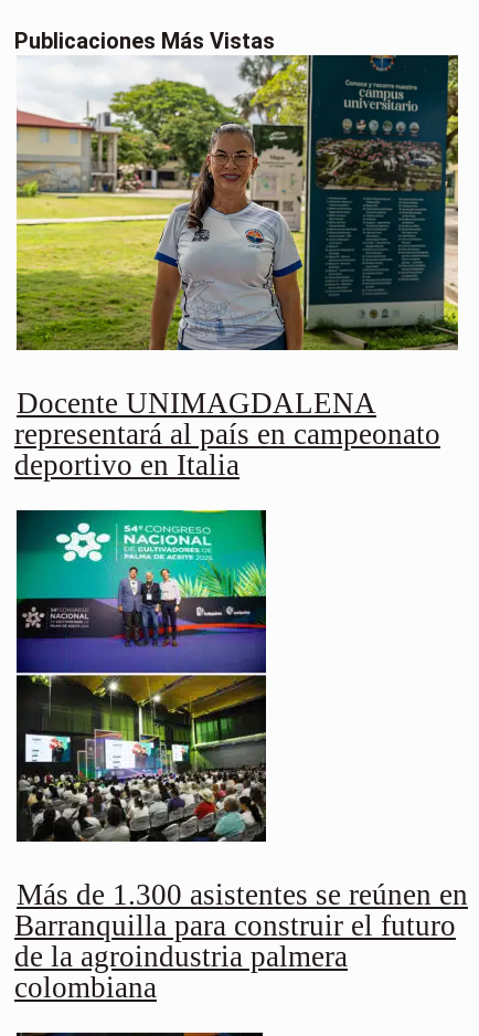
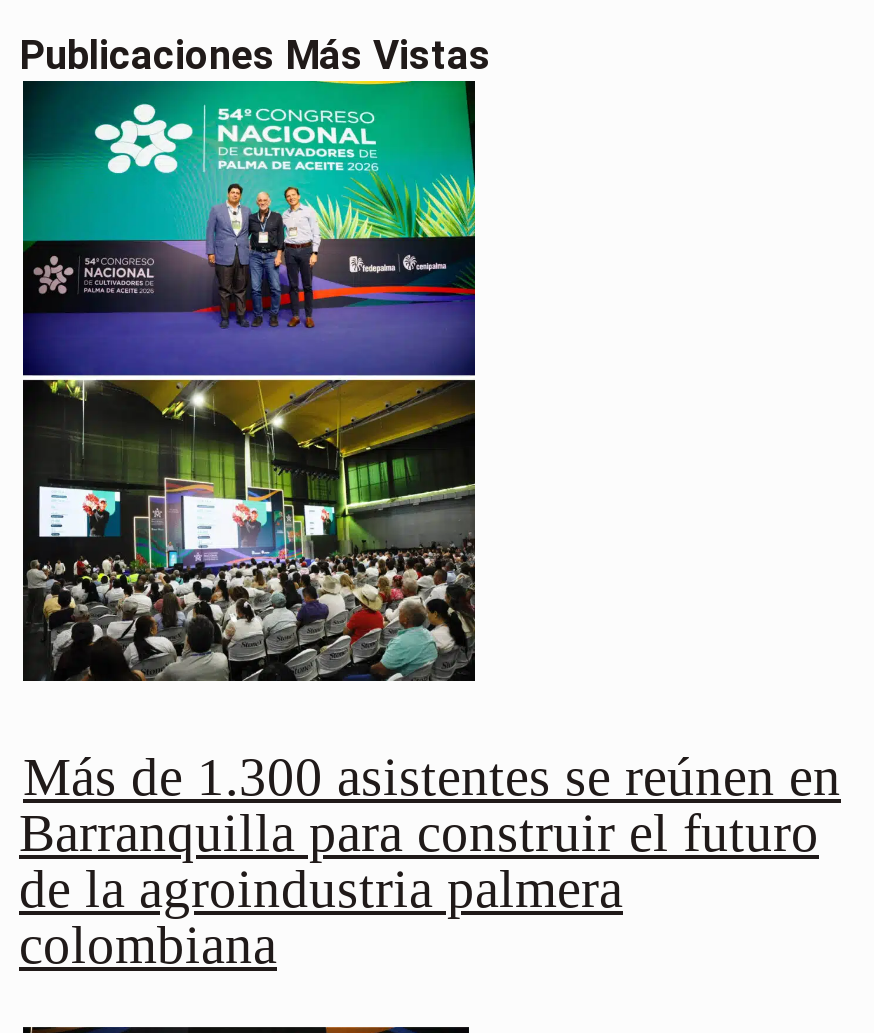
- [image]
- Docente UNIMAGDALENA
- representará al país en campeonato
- deportivo en Italia
